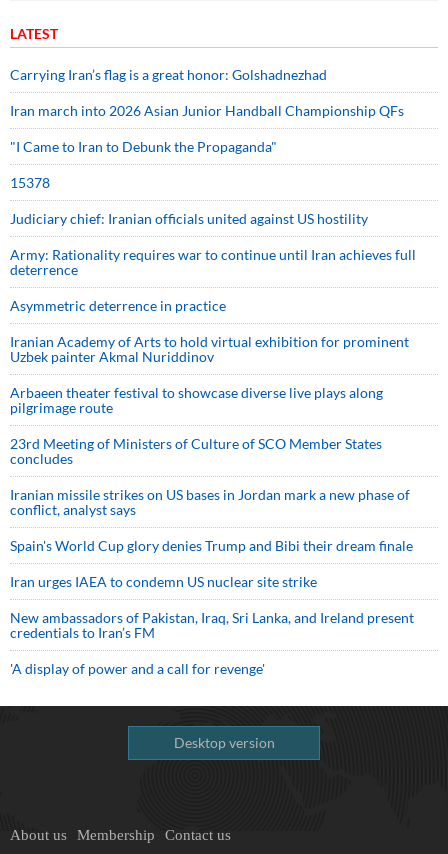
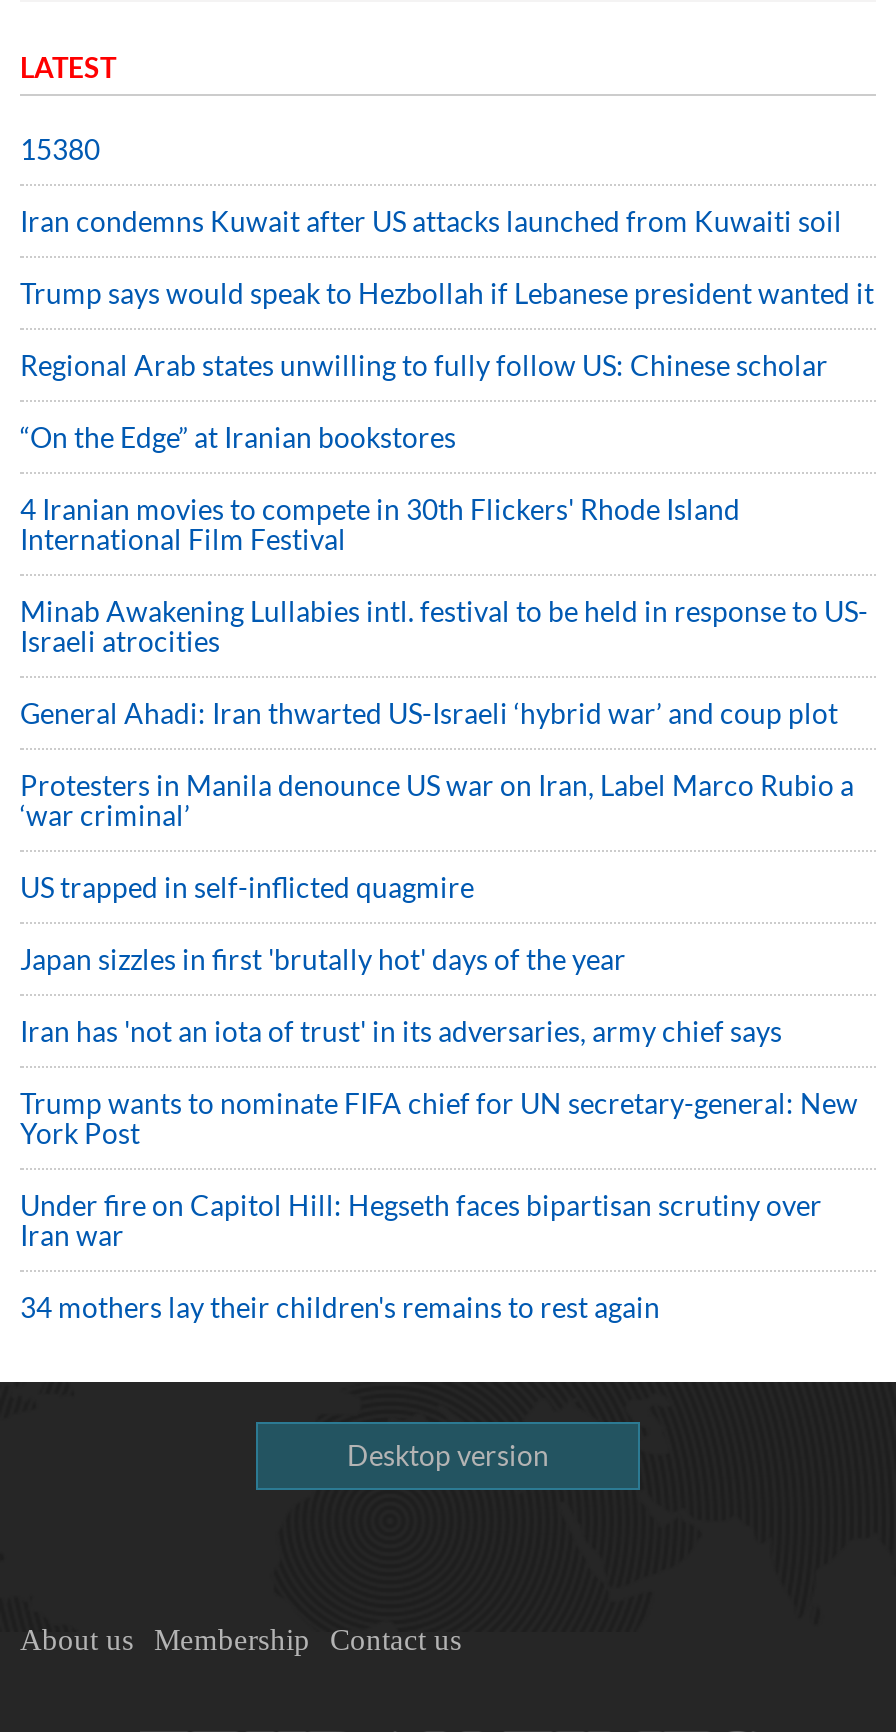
- Carrying Iran’s flag is a great honor: Golshadnezhad
+ 15380

- Iran march into 2026 Asian Junior Handball Championship QFs
+ Iran condemns Kuwait after US attacks launched from Kuwaiti soil

- "I Came to Iran to Debunk the Propaganda"
+ Trump says would speak to Hezbollah if Lebanese president wanted it

- 15378
+ Regional Arab states unwilling to fully follow US: Chinese scholar

- Judiciary chief: Iranian officials united against US hostility
+ “On the Edge” at Iranian bookstores

- Army: Rationality requires war to continue until Iran achieves full
- deterrence
+ 4 Iranian movies to compete in 30th Flickers' Rhode Island
+ International Film Festival

- Asymmetric deterrence in practice
+ Minab Awakening Lullabies intl. festival to be held in response to US-
+ Israeli atrocities

- Iranian Academy of Arts to hold virtual exhibition for prominent
- Uzbek painter Akmal Nuriddinov
+ General Ahadi: Iran thwarted US-Israeli ‘hybrid war’ and coup plot

- Arbaeen theater festival to showcase diverse live plays along
- pilgrimage route
+ Protesters in Manila denounce US war on Iran, Label Marco Rubio a
+ ‘war criminal’

- 23rd Meeting of Ministers of Culture of SCO Member States
- concludes
+ US trapped in self-inflicted quagmire

- Iranian missile strikes on US bases in Jordan mark a new phase of
- conflict, analyst says
+ Japan sizzles in first 'brutally hot' days of the year

- Spain's World Cup glory denies Trump and Bibi their dream finale
+ Iran has 'not an iota of trust' in its adversaries, army chief says

- Iran urges IAEA to condemn US nuclear site strike
+ Trump wants to nominate FIFA chief for UN secretary-general: New
+ York Post

- New ambassadors of Pakistan, Iraq, Sri Lanka, and Ireland present
- credentials to Iran’s FM
+ Under fire on Capitol Hill: Hegseth faces bipartisan scrutiny over
+ Iran war

- 'A display of power and a call for revenge'
+ 34 mothers lay their children's remains to rest again
